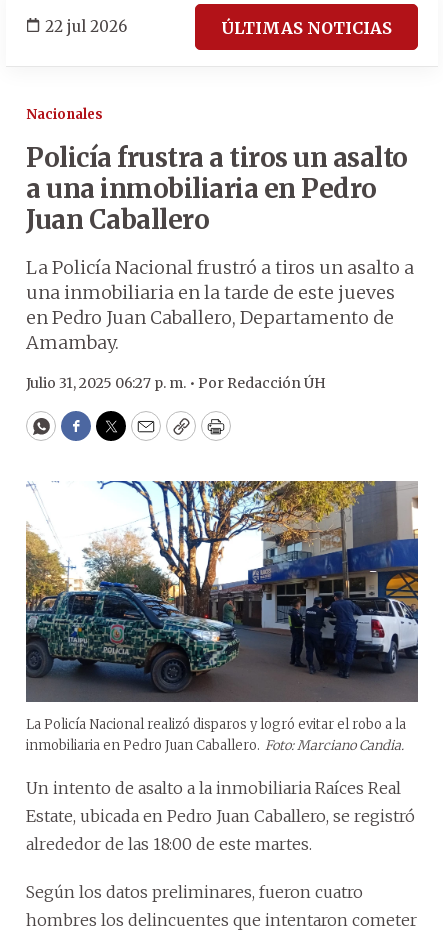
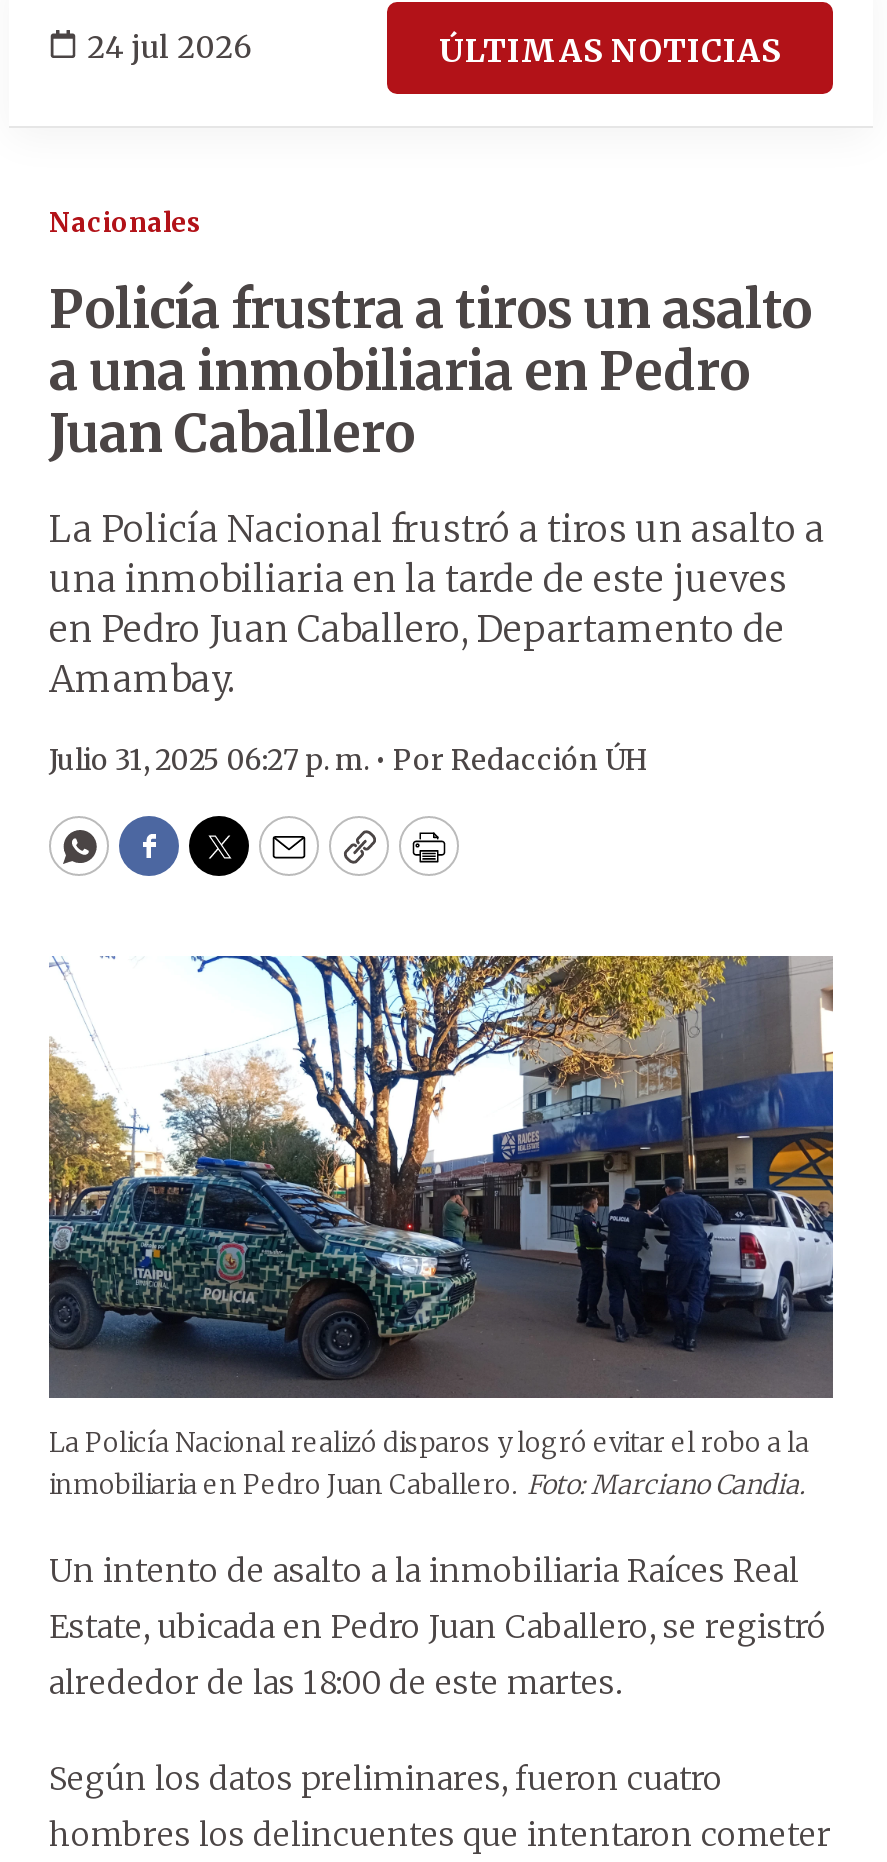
- 22 jul 2026
+ 24 jul 2026
